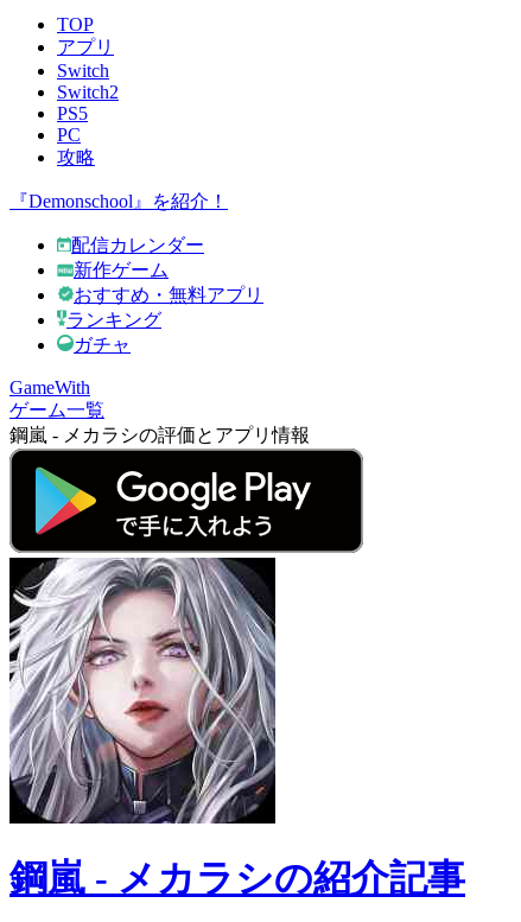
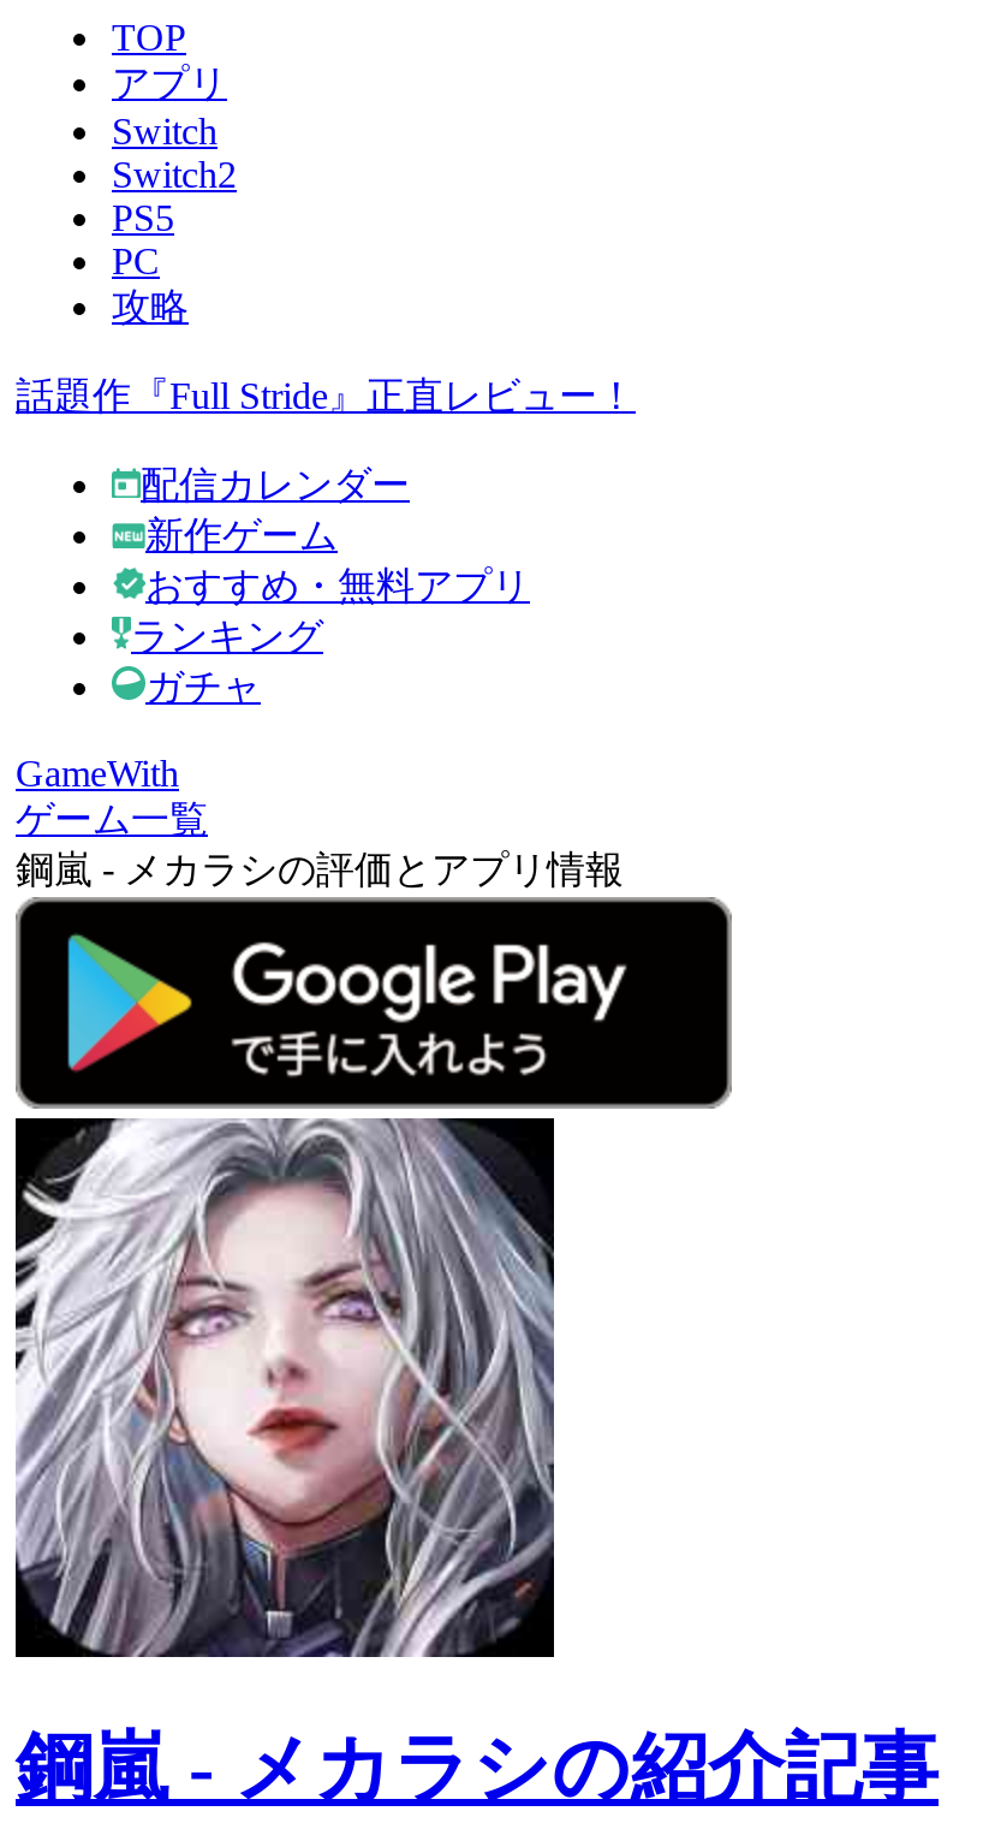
- 『Demonschool』を紹介！
+ 話題作『Full Stride』正直レビュー！
